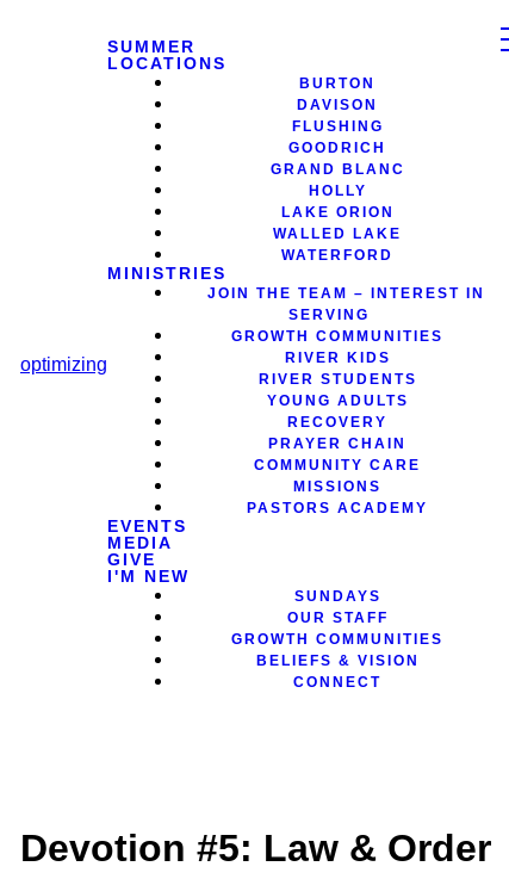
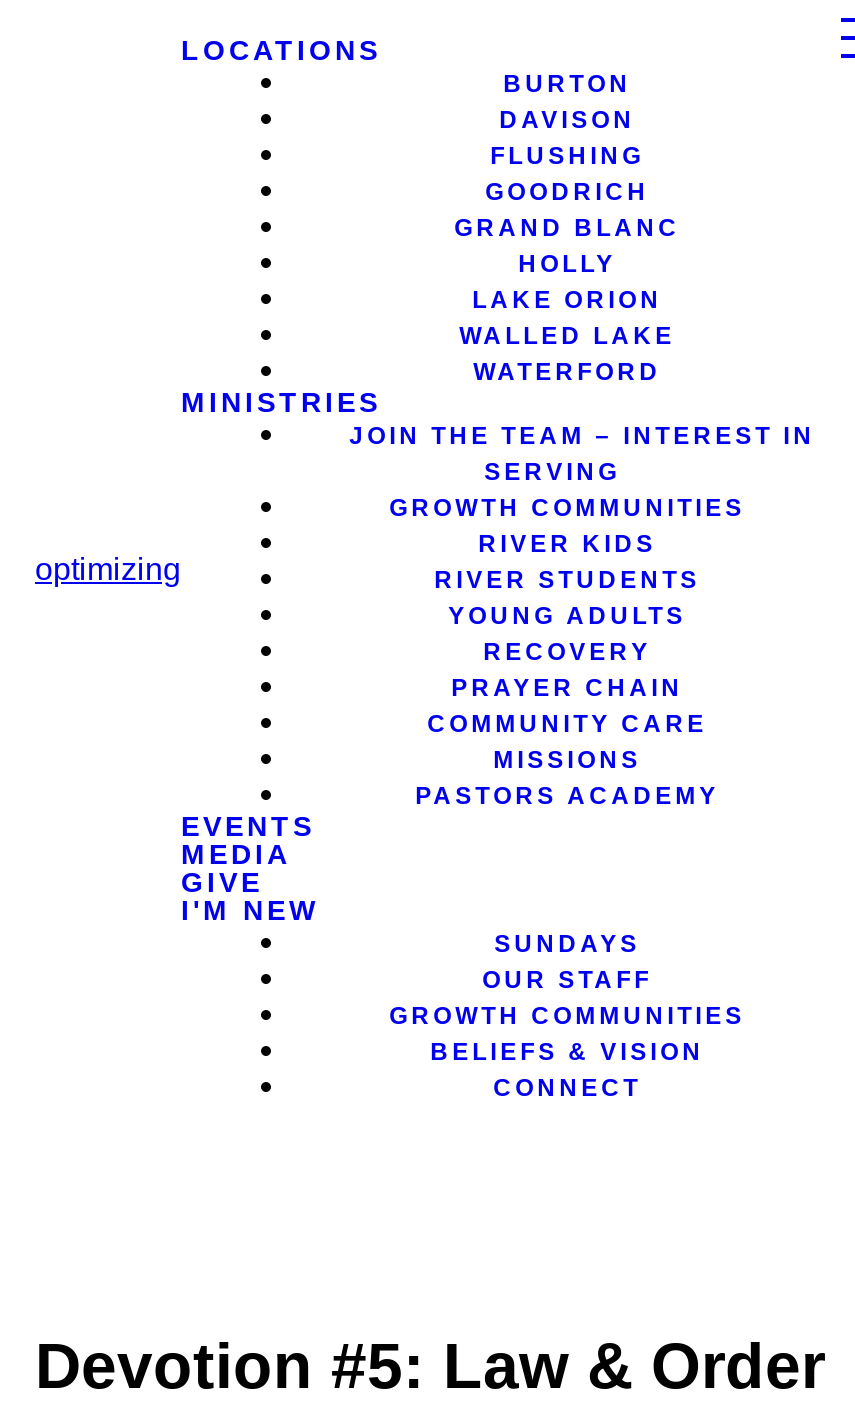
- SUMMER
